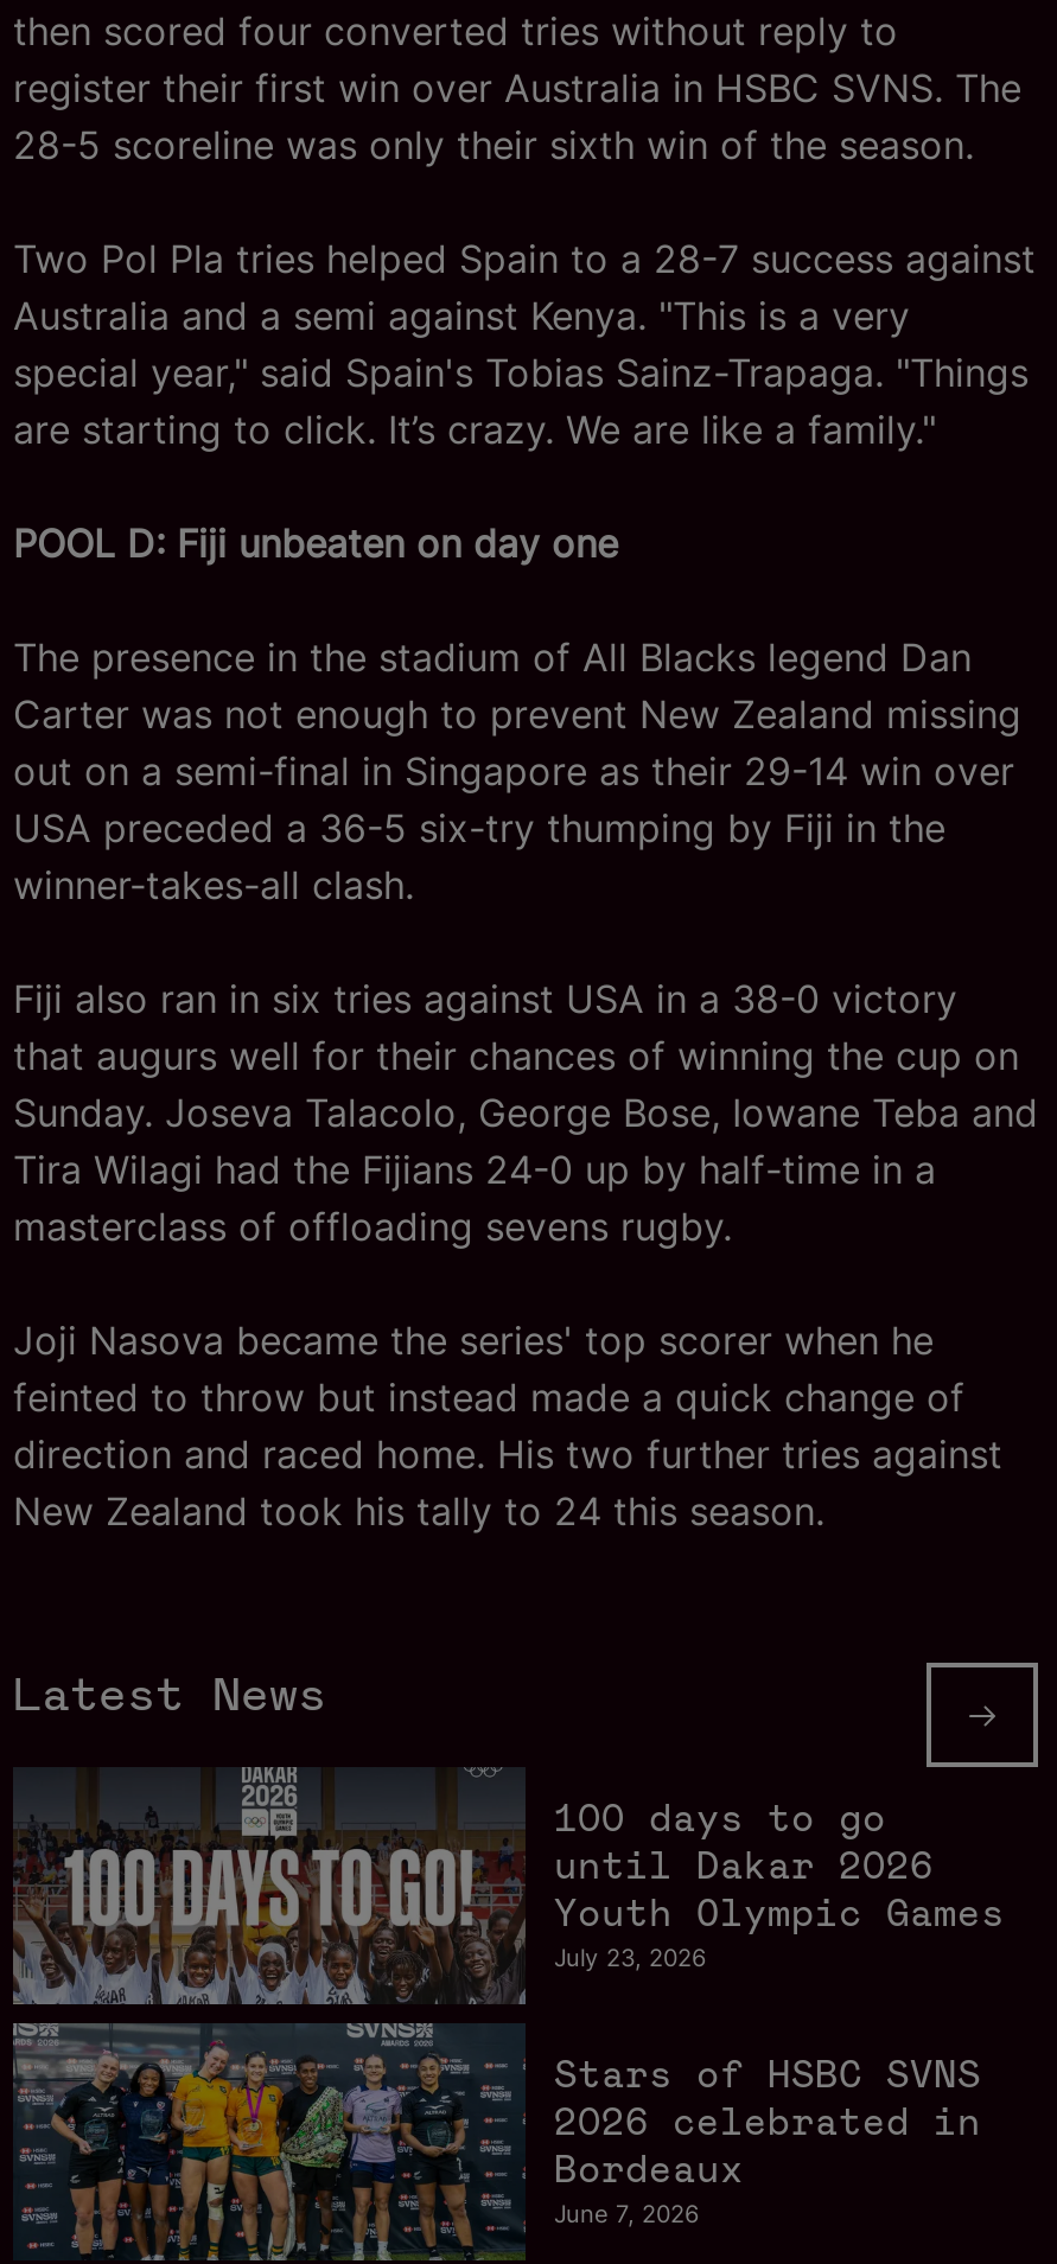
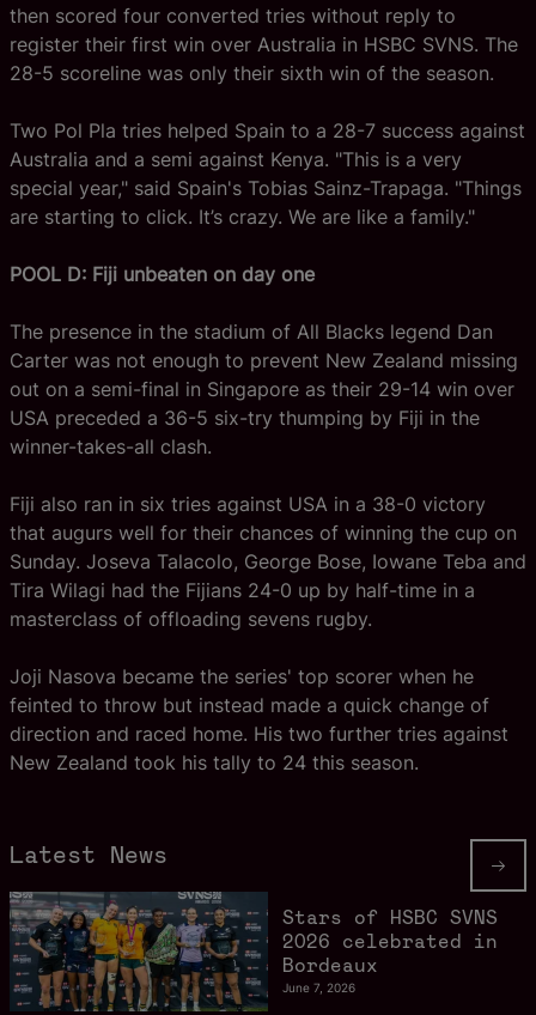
- [image]
- July 23, 2026

- 100 days to go
- until Dakar 2026
- Youth Olympic Games
